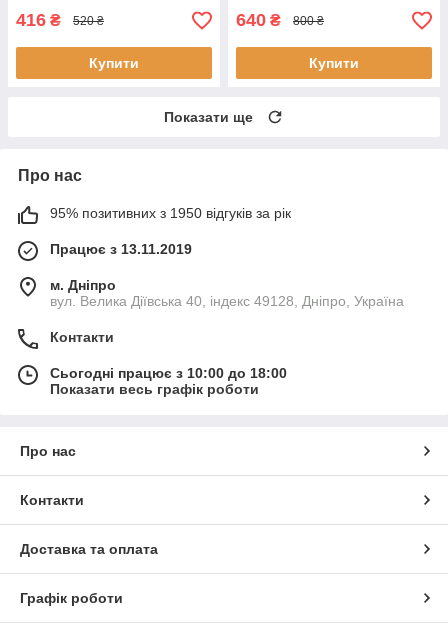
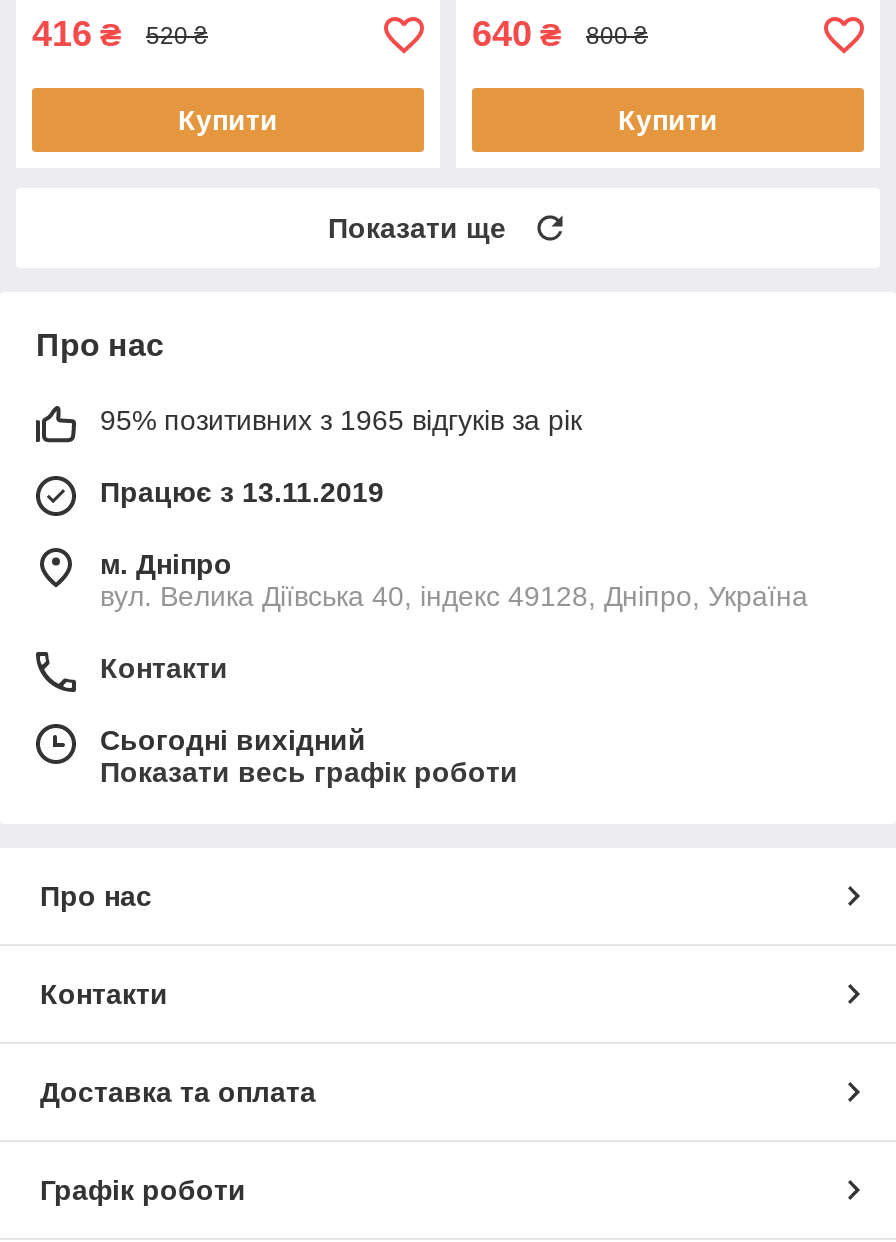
- 95% позитивних з 1950 відгуків за рік
+ 95% позитивних з 1965 відгуків за рік

- Сьогодні працює з 10:00 до 18:00
+ Сьогодні вихідний
